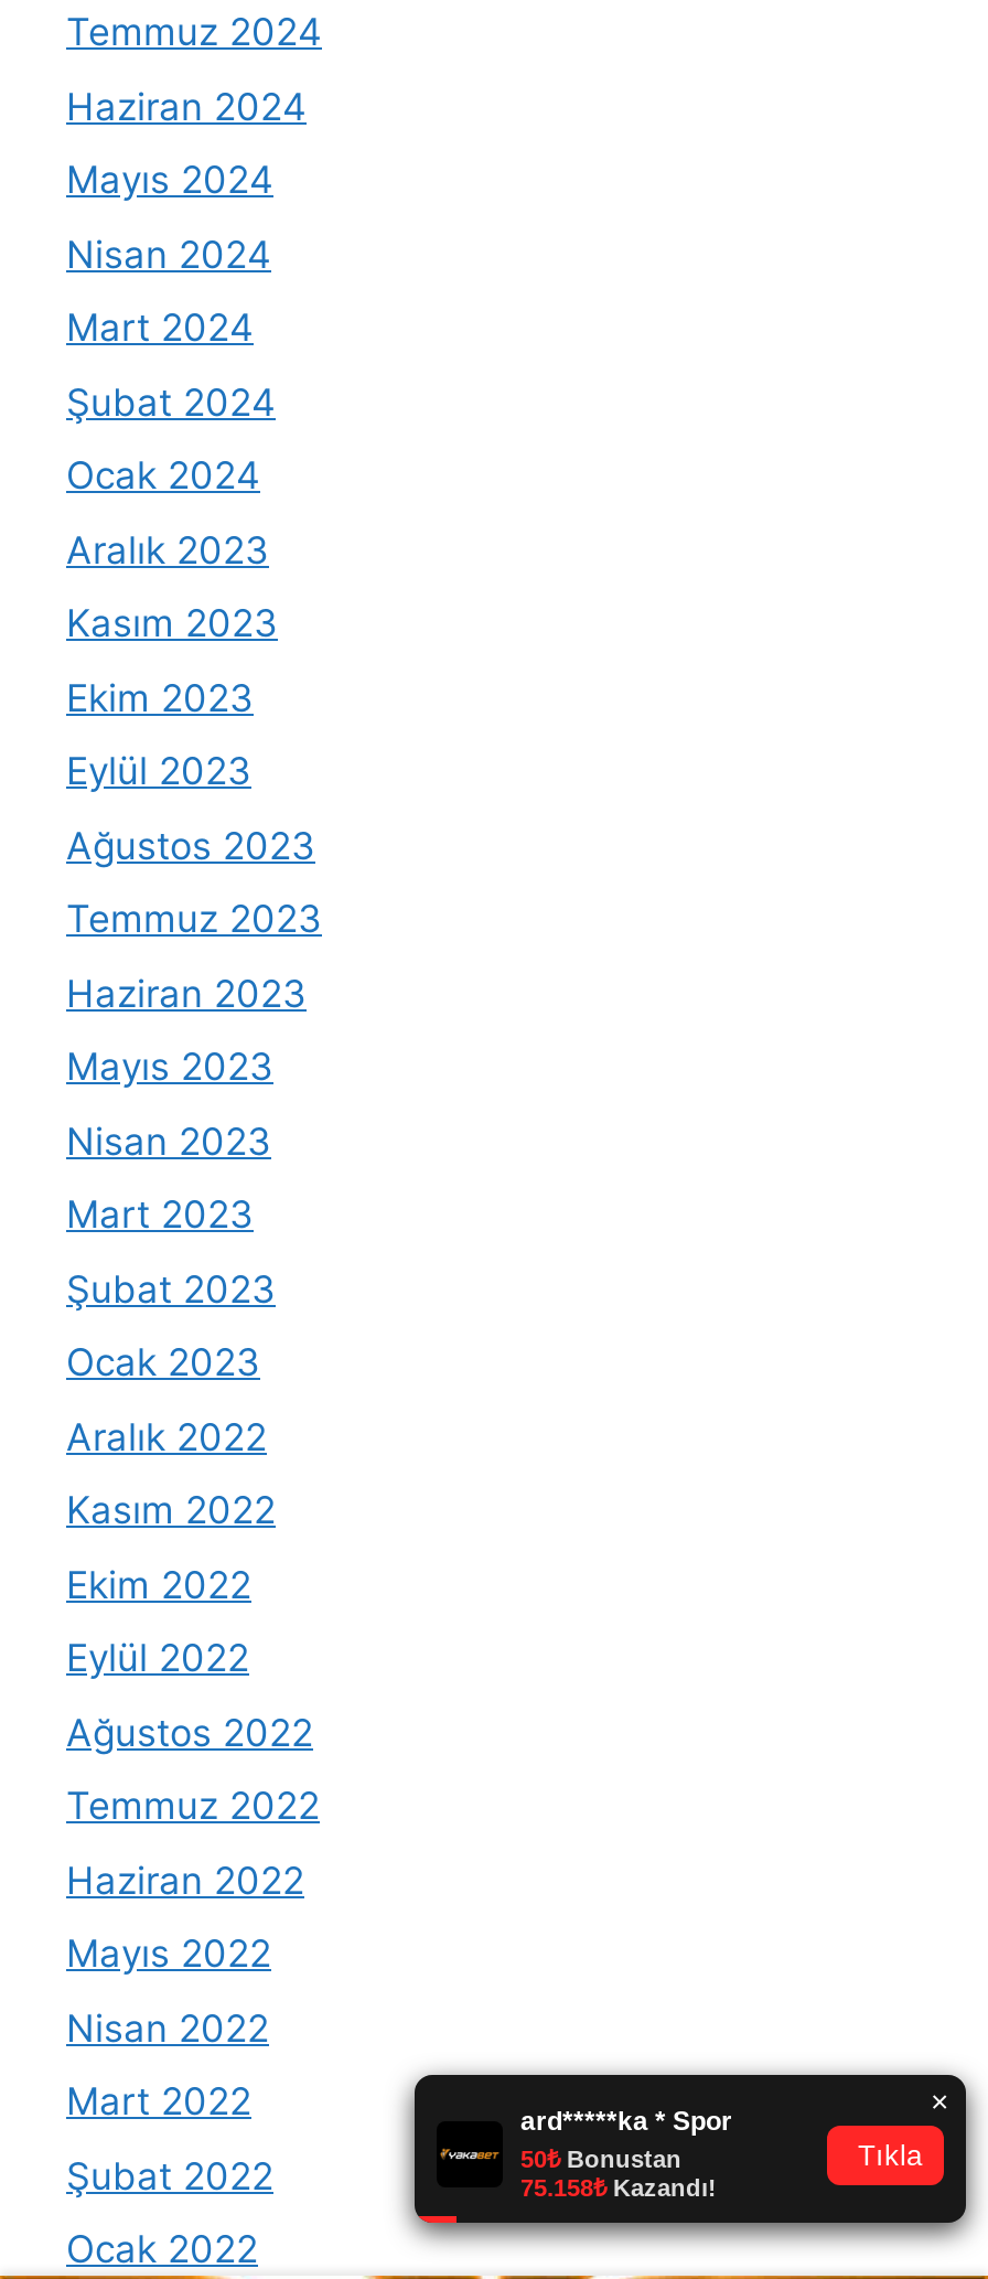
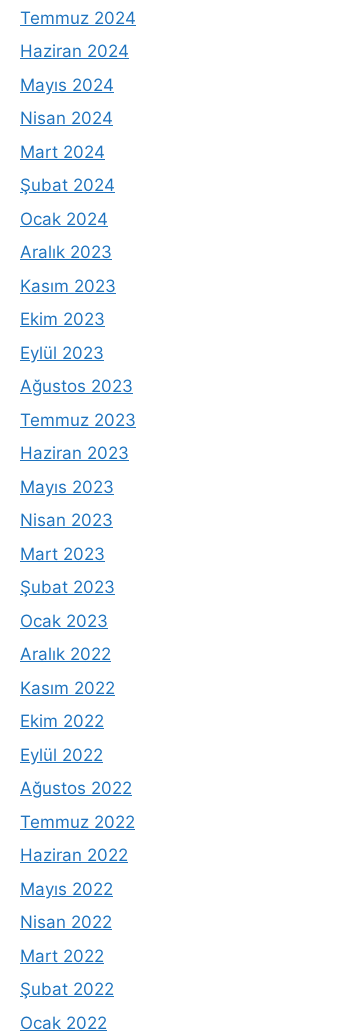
- [image]
